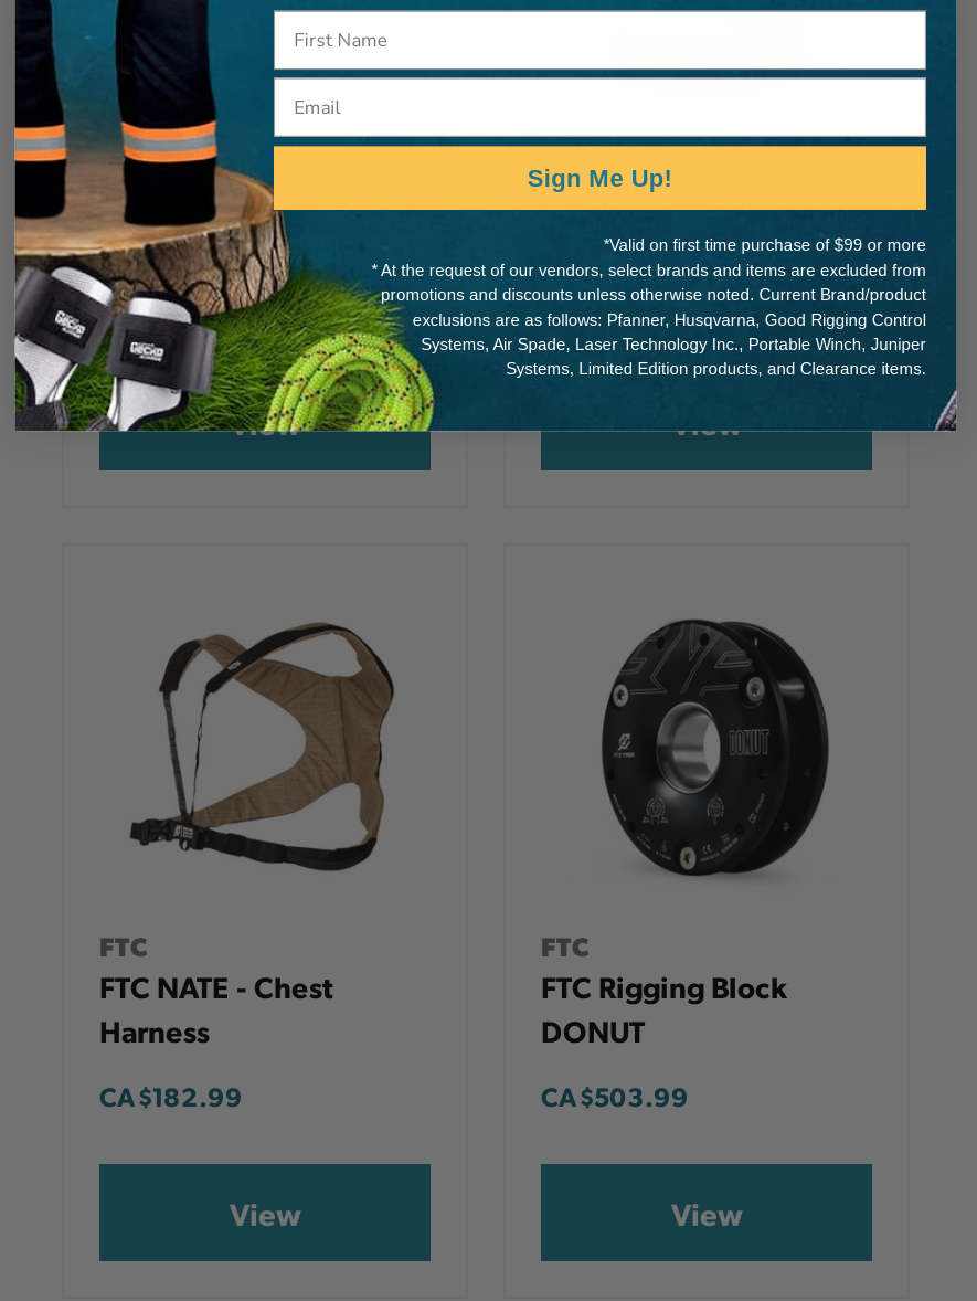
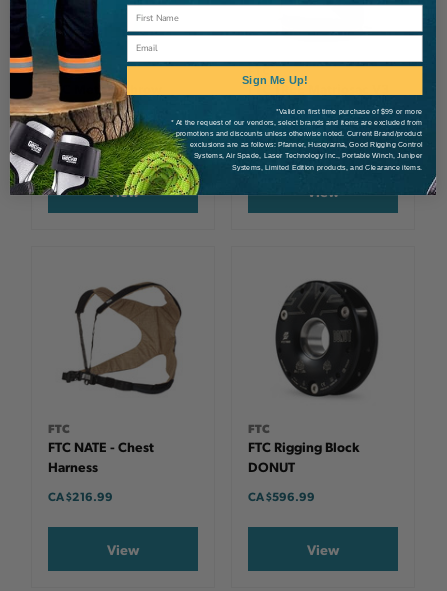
- CA $182.99
+ CA $216.99

- CA $503.99
+ CA $596.99
